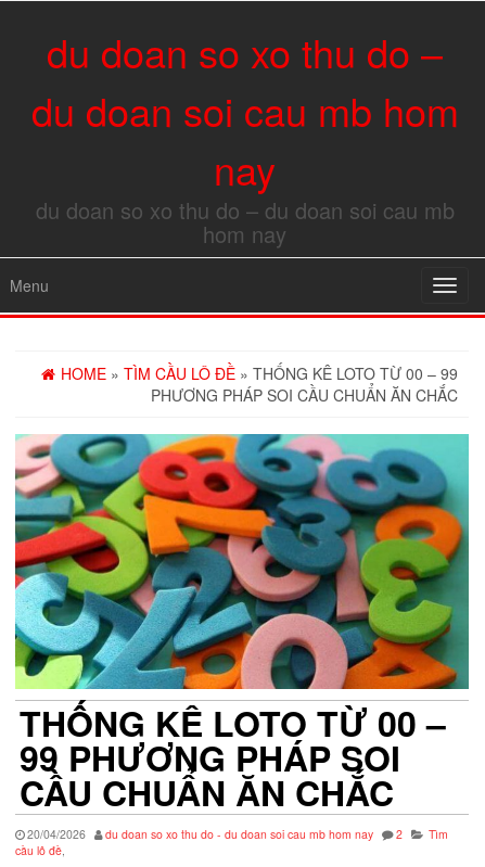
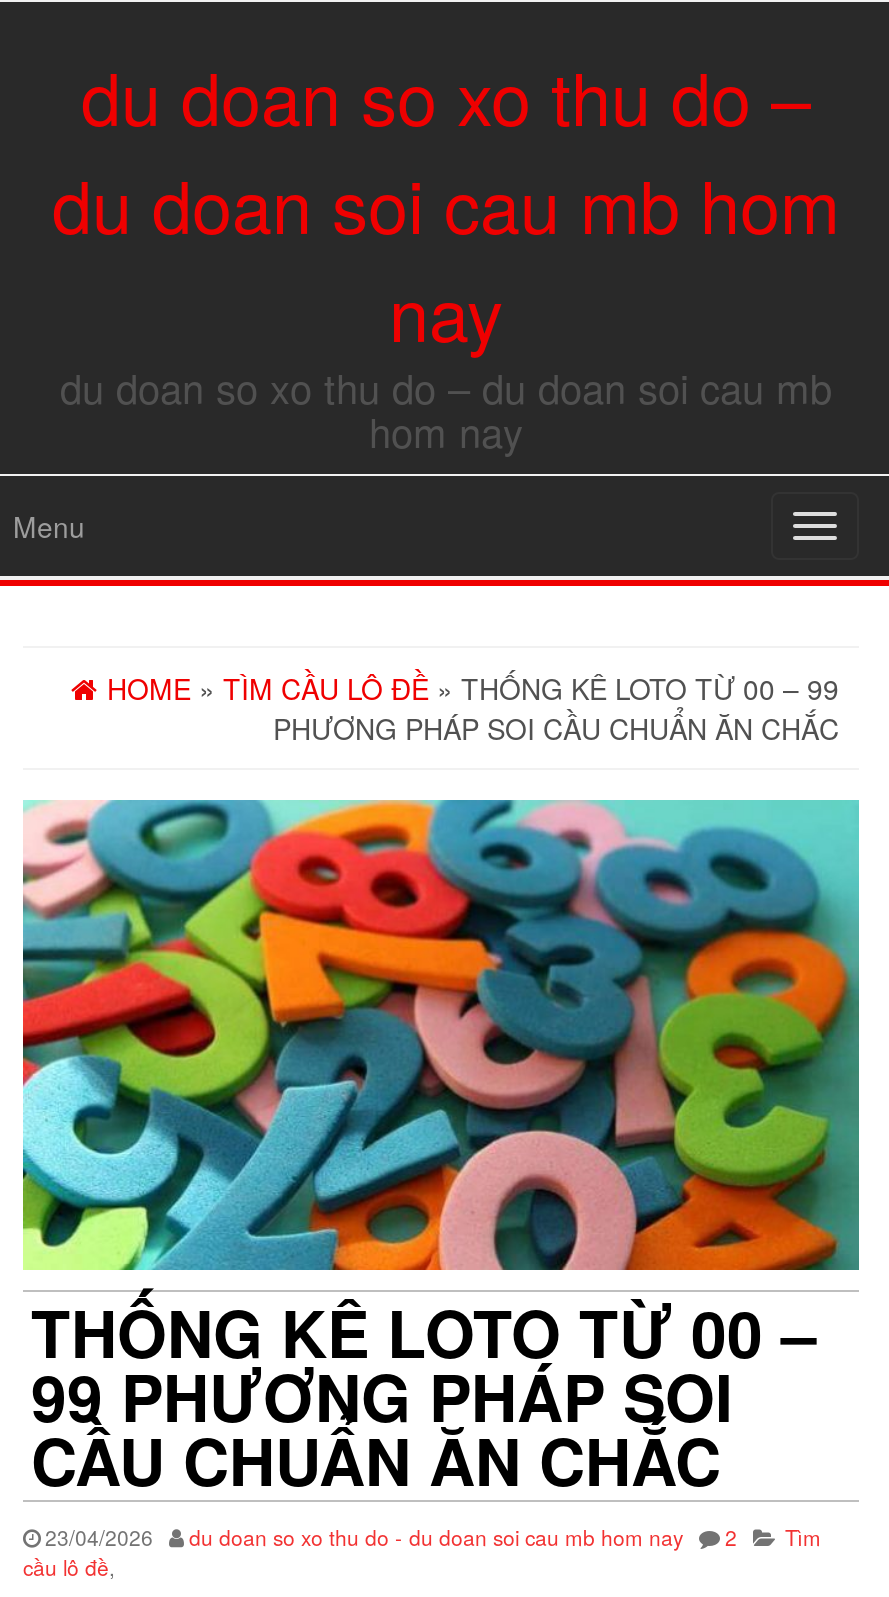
- 20/04/2026 du doan so xo thu do - du doan soi cau mb hom nay 2 Tìm
+ 23/04/2026 du doan so xo thu do - du doan soi cau mb hom nay 2 Tìm
